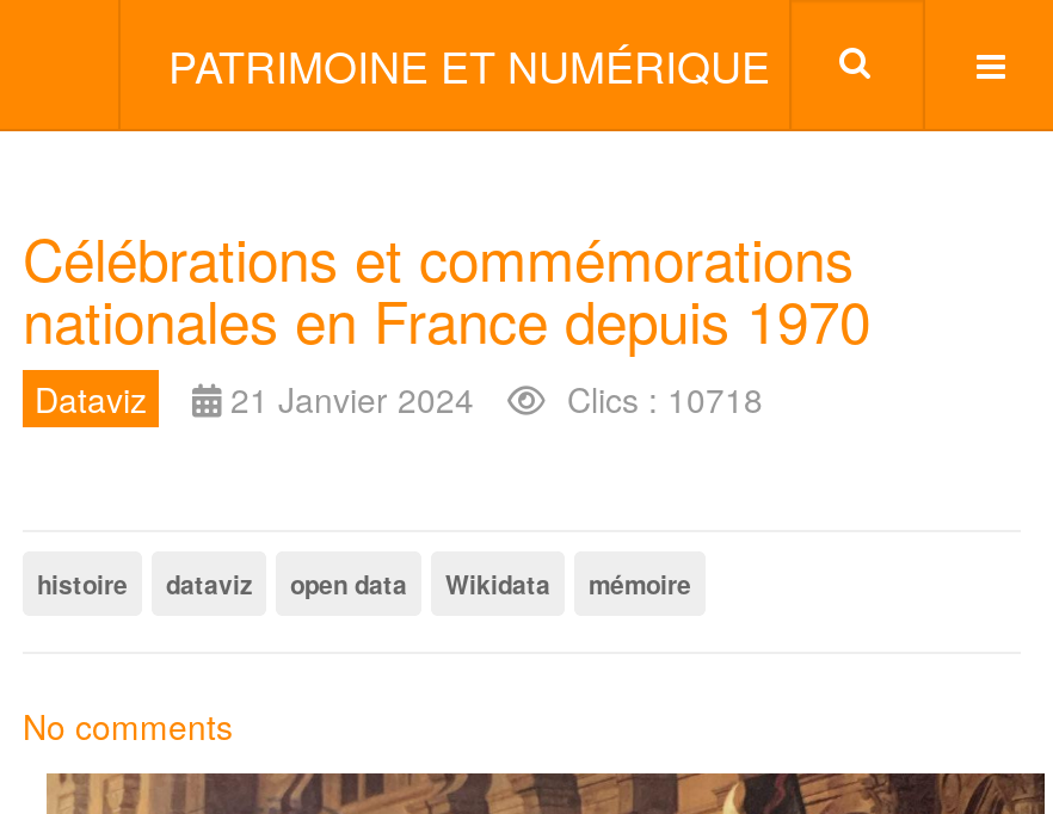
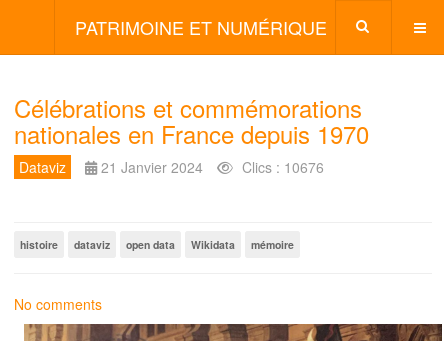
- Dataviz 21 Janvier 2024 Clics : 10718
+ Dataviz 21 Janvier 2024 Clics : 10676
